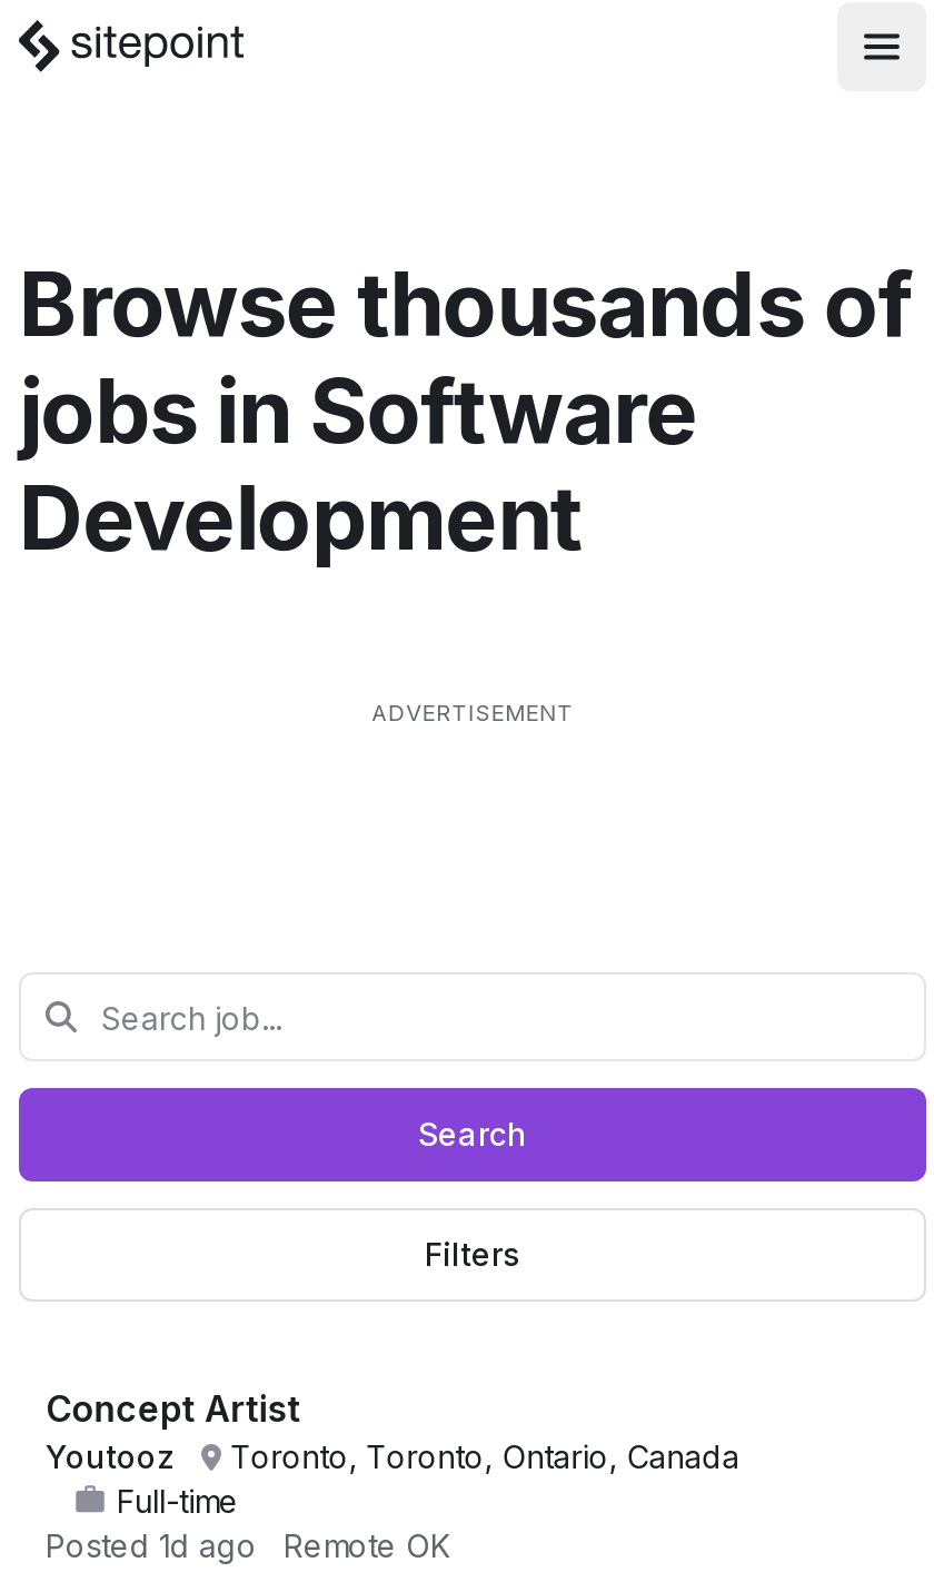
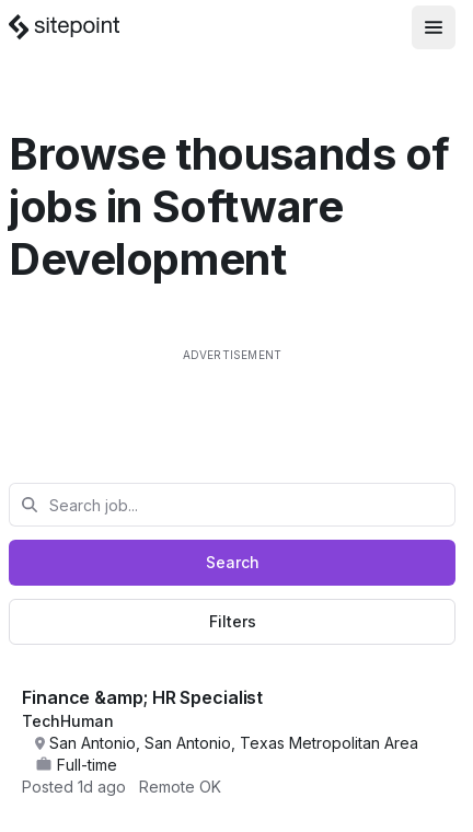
- Concept Artist
- Youtooz
- Toronto, Toronto, Ontario, Canada
+ Finance &amp; HR Specialist
+ TechHuman
+ San Antonio, San Antonio, Texas Metropolitan Area
